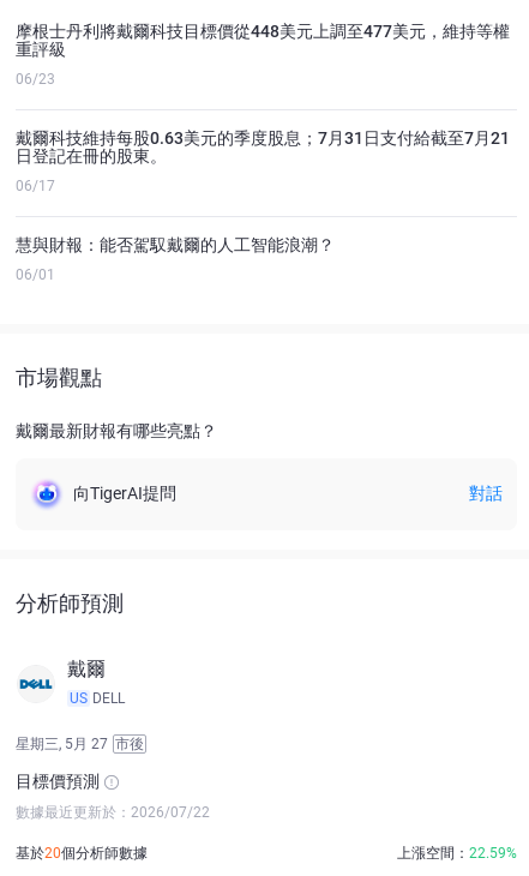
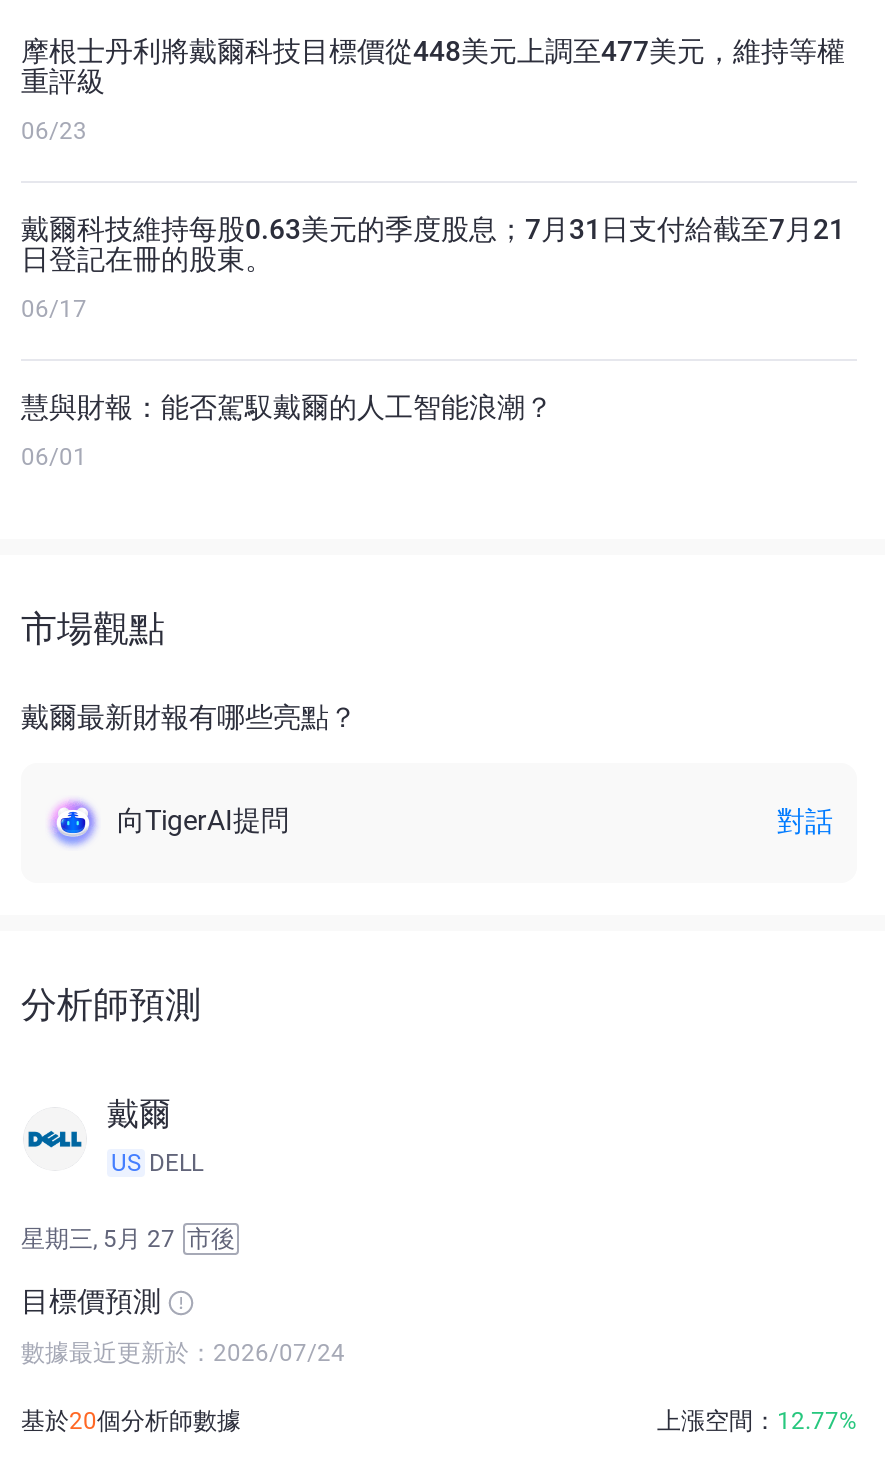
- 數據最近更新於：2026/07/22
+ 數據最近更新於：2026/07/24

- 上漲空間：22.59%
+ 上漲空間：12.77%
